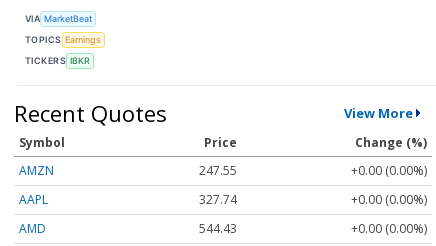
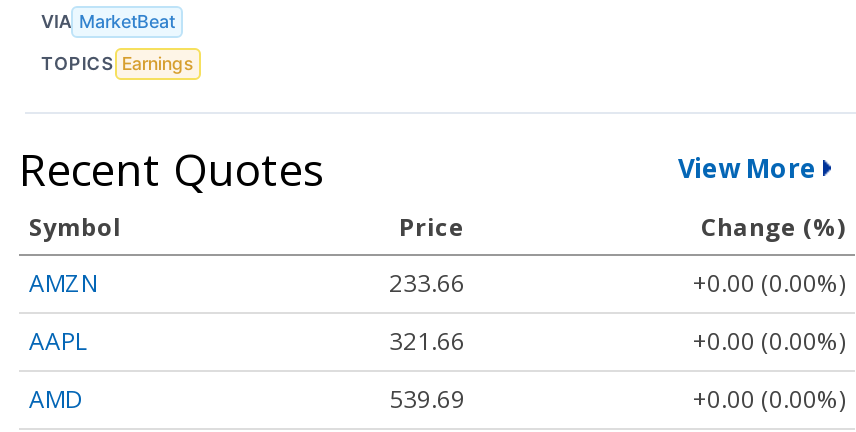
- TICKERS IBKR

- 247.55
+ 233.66

- 327.74
+ 321.66

- 544.43
+ 539.69
